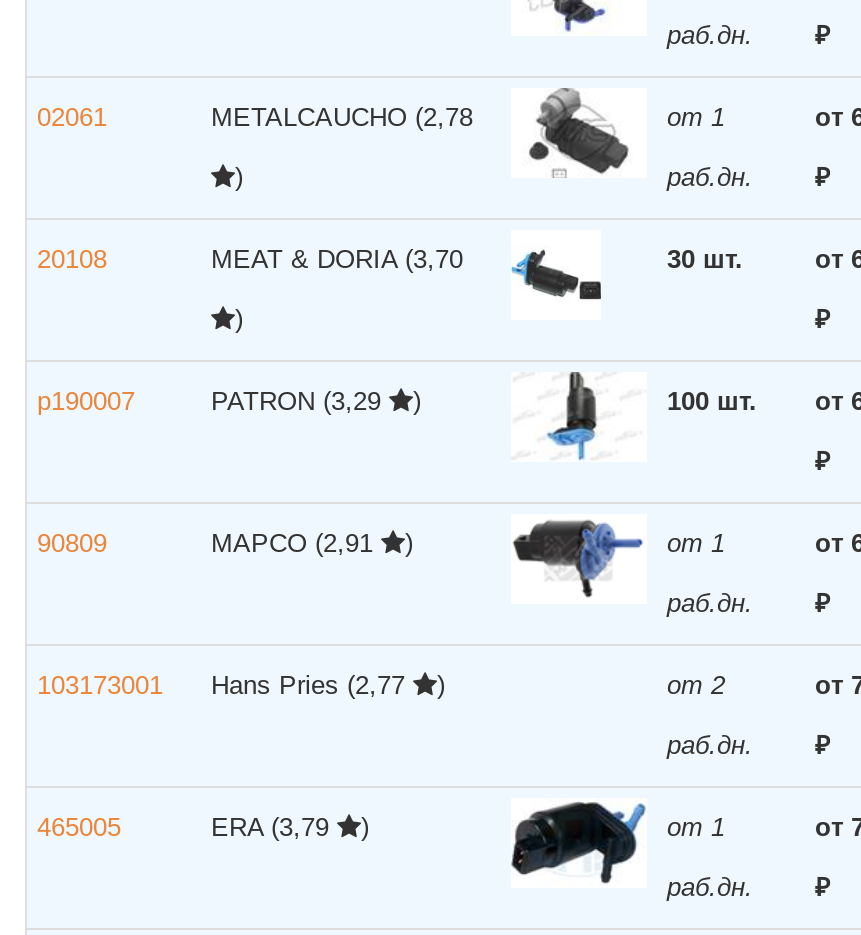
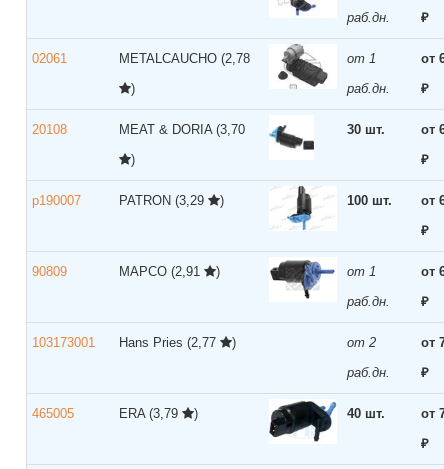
- от 1
- раб.дн.
+ 40 шт.
